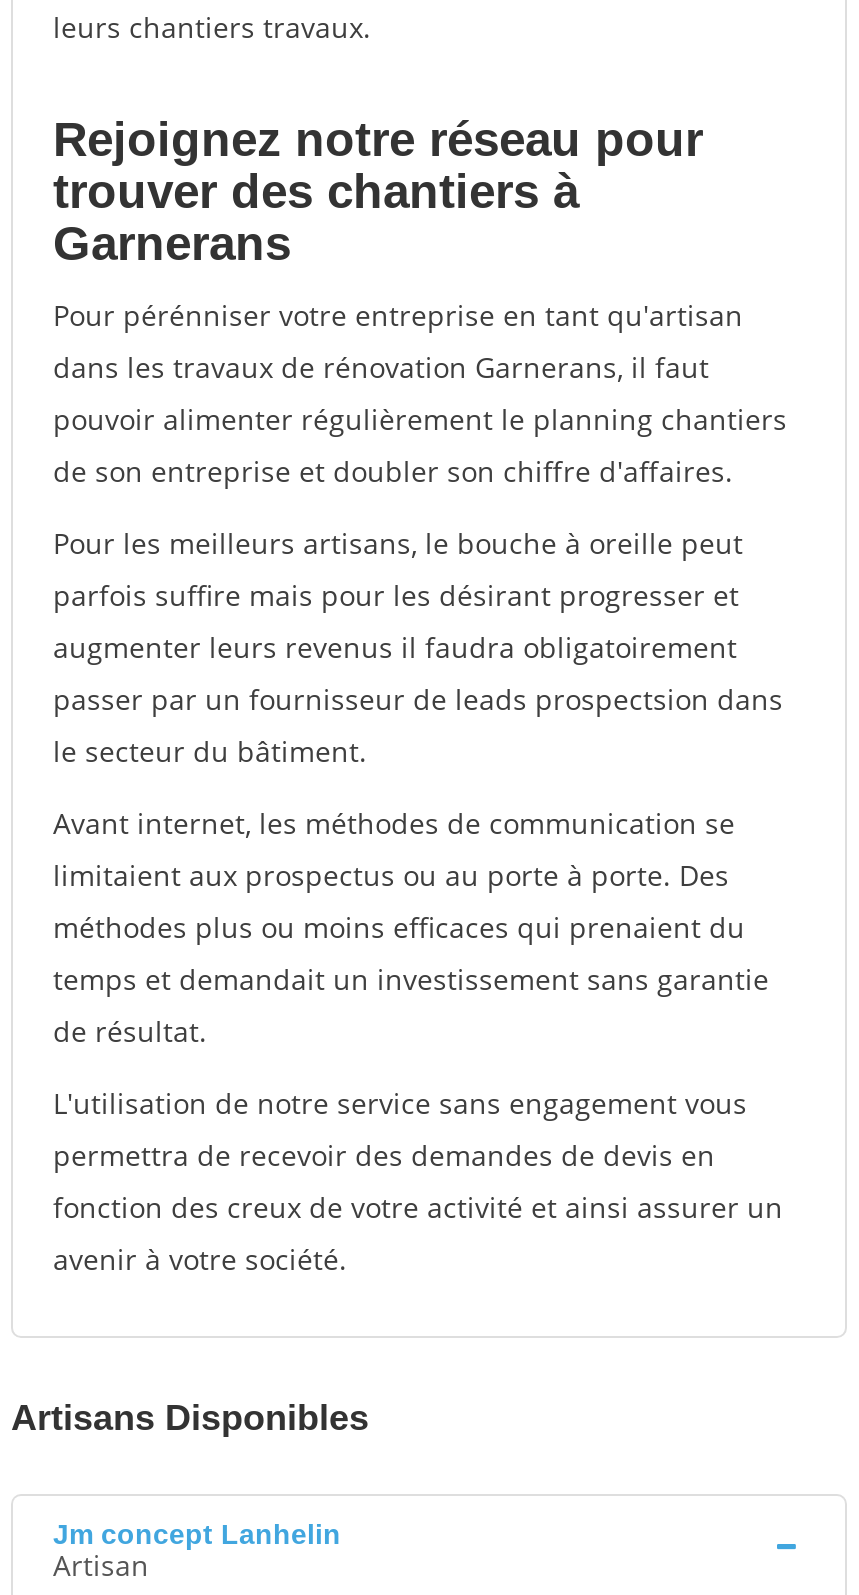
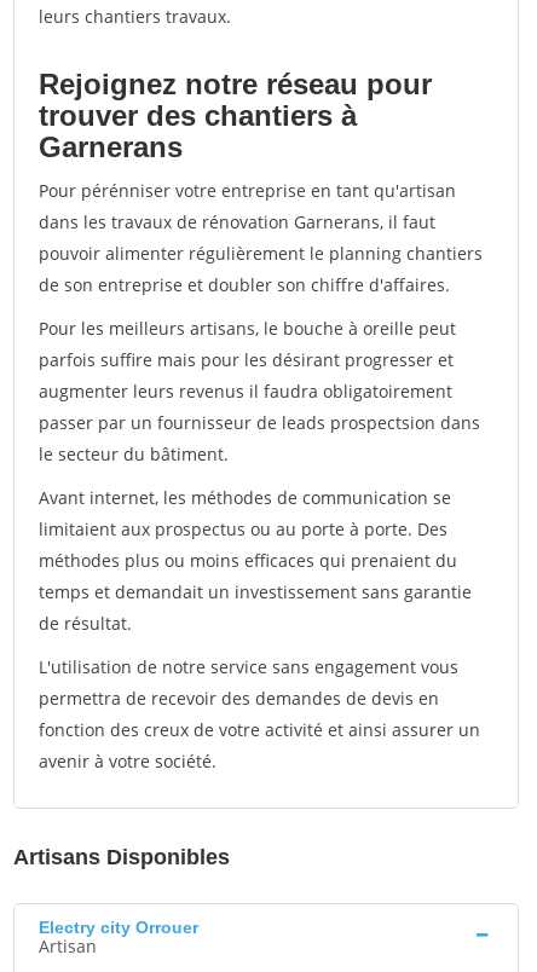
- Jm concept Lanhelin
+ Electry city Orrouer
